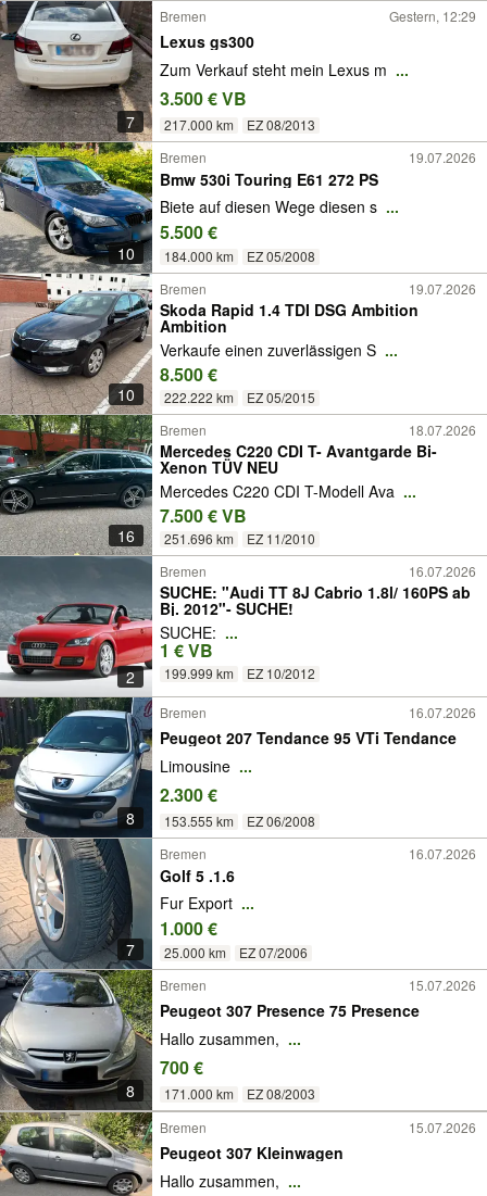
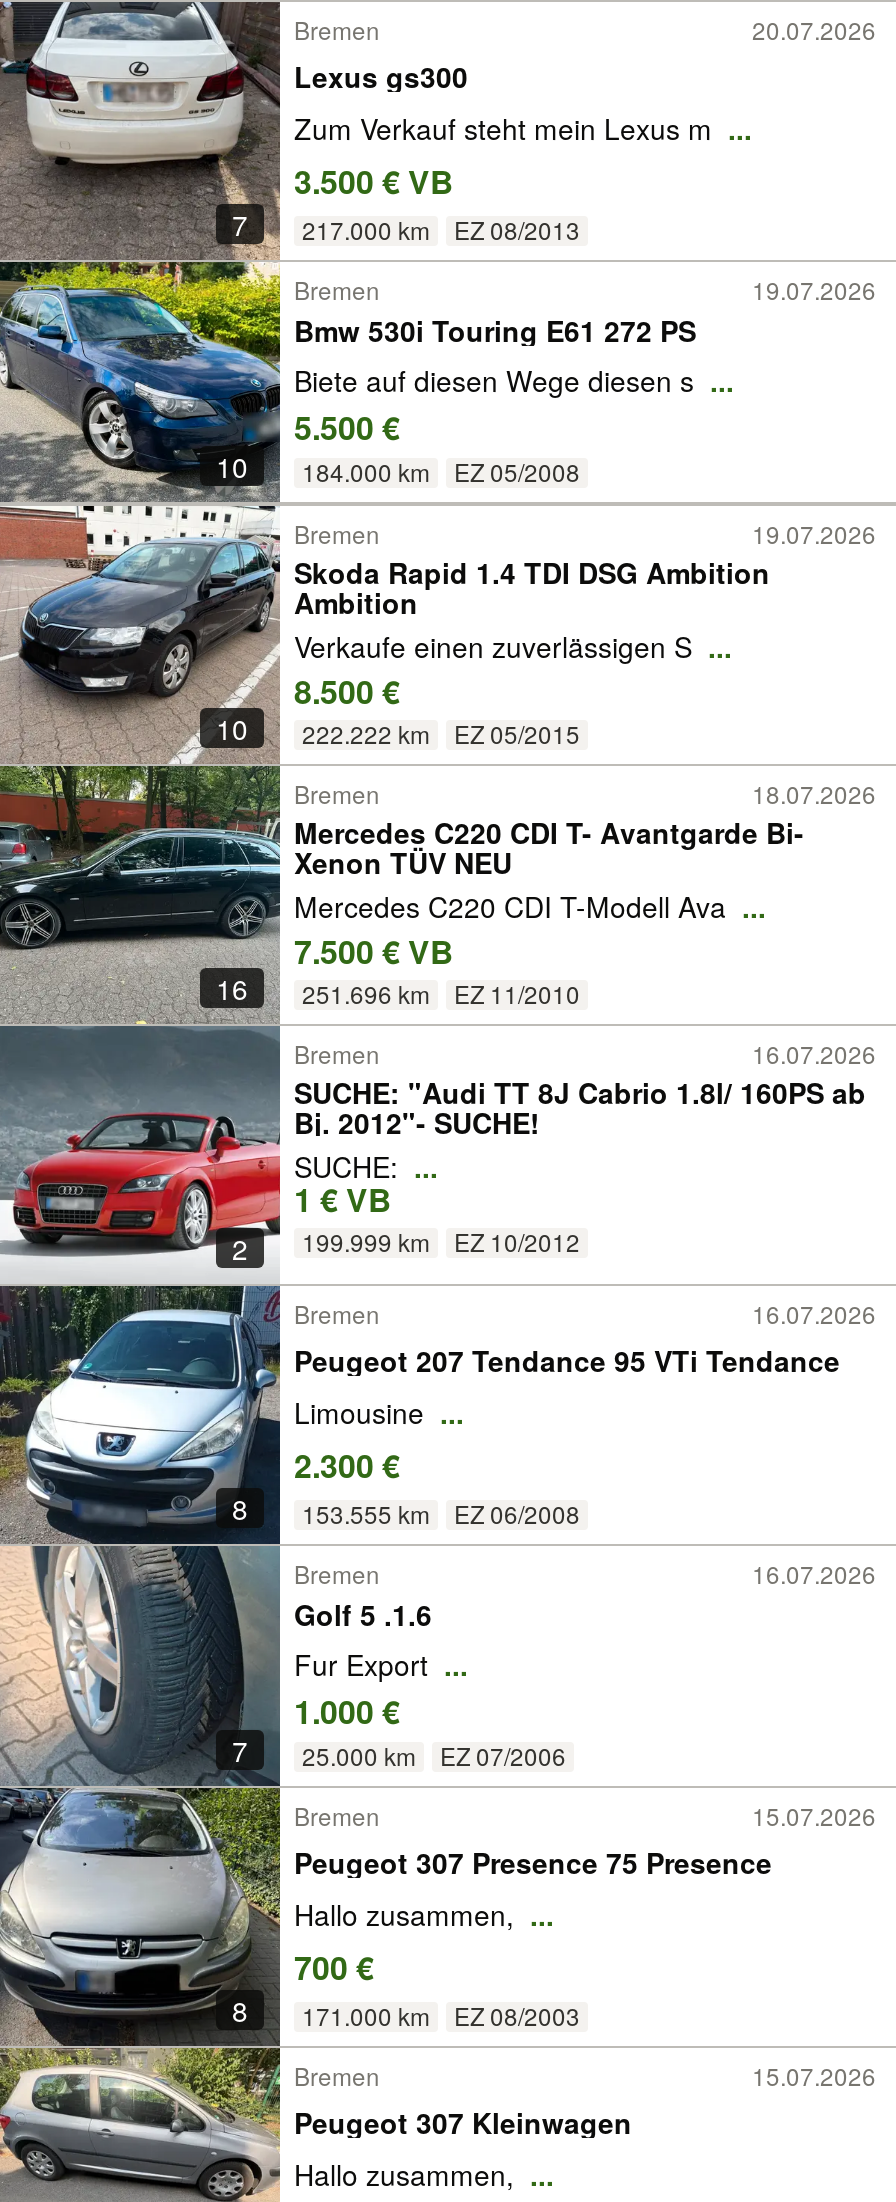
- Gestern, 12:29
+ 20.07.2026
